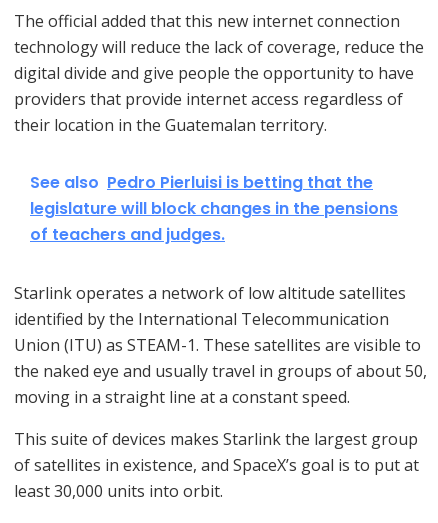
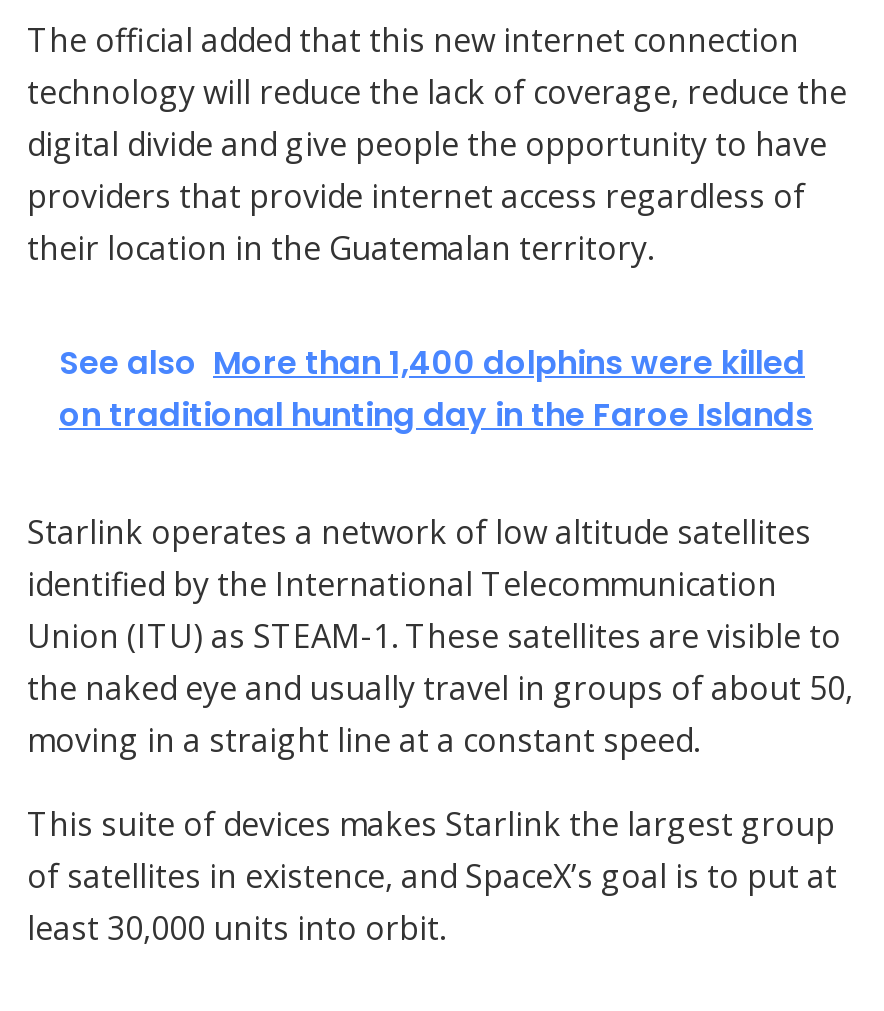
- See also Pedro Pierluisi is betting that the
- legislature will block changes in the pensions
- of teachers and judges.
+ See also More than 1,400 dolphins were killed
+ on traditional hunting day in the Faroe Islands
